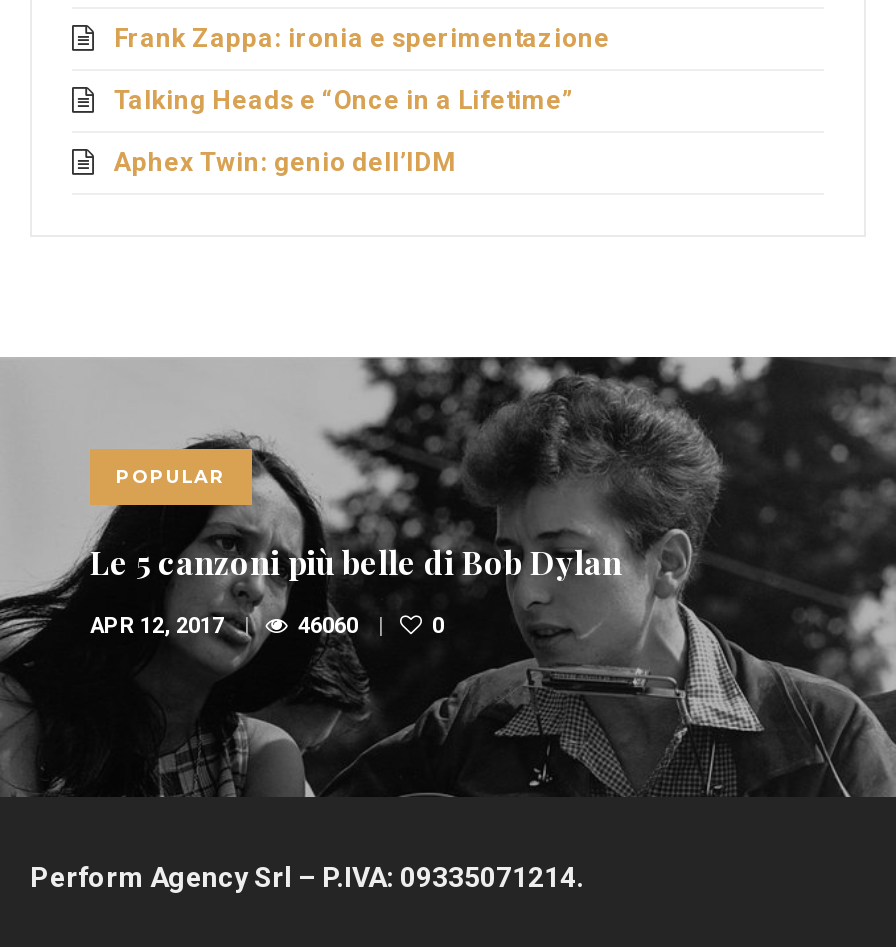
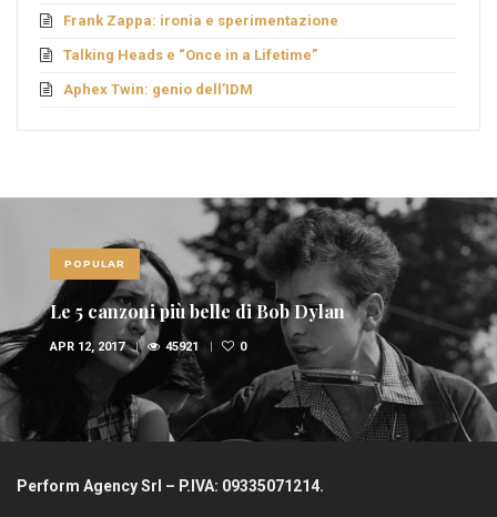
- 46060
+ 45921
